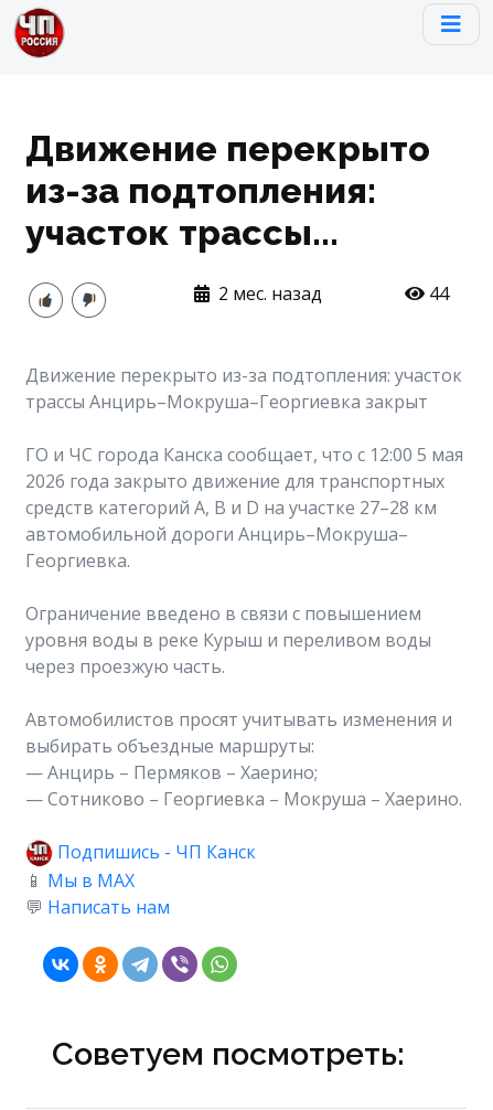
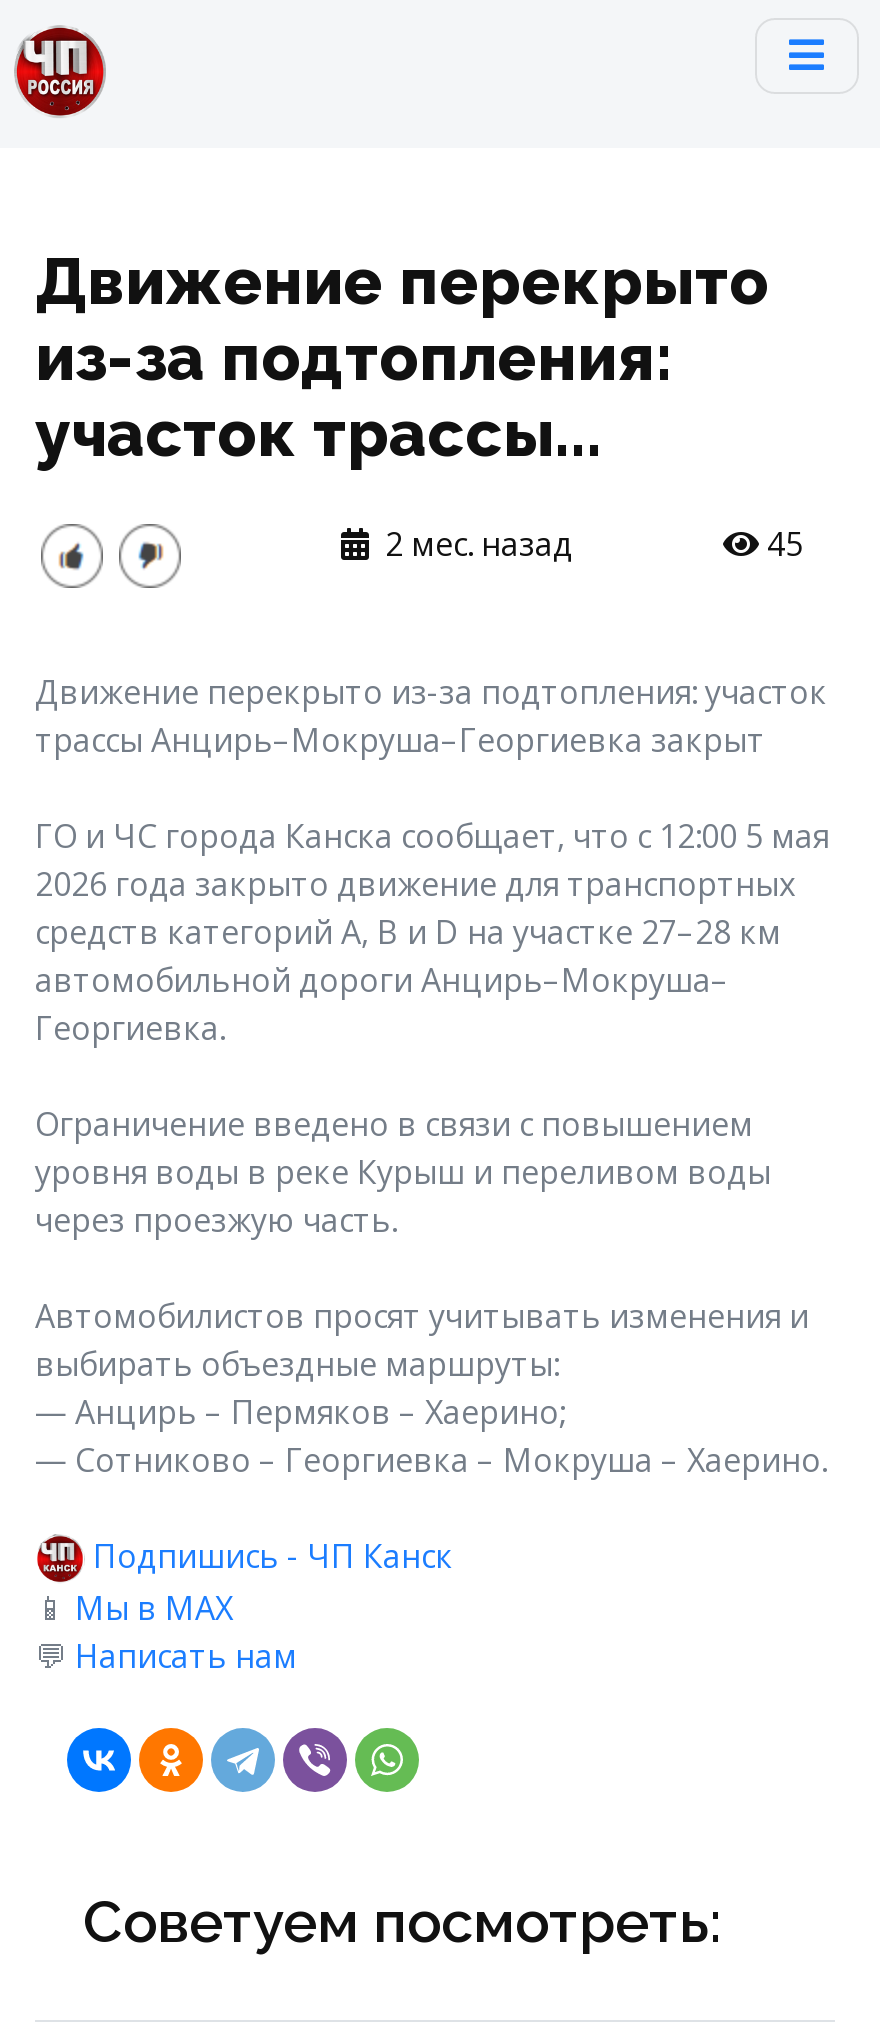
- 44
+ 45
